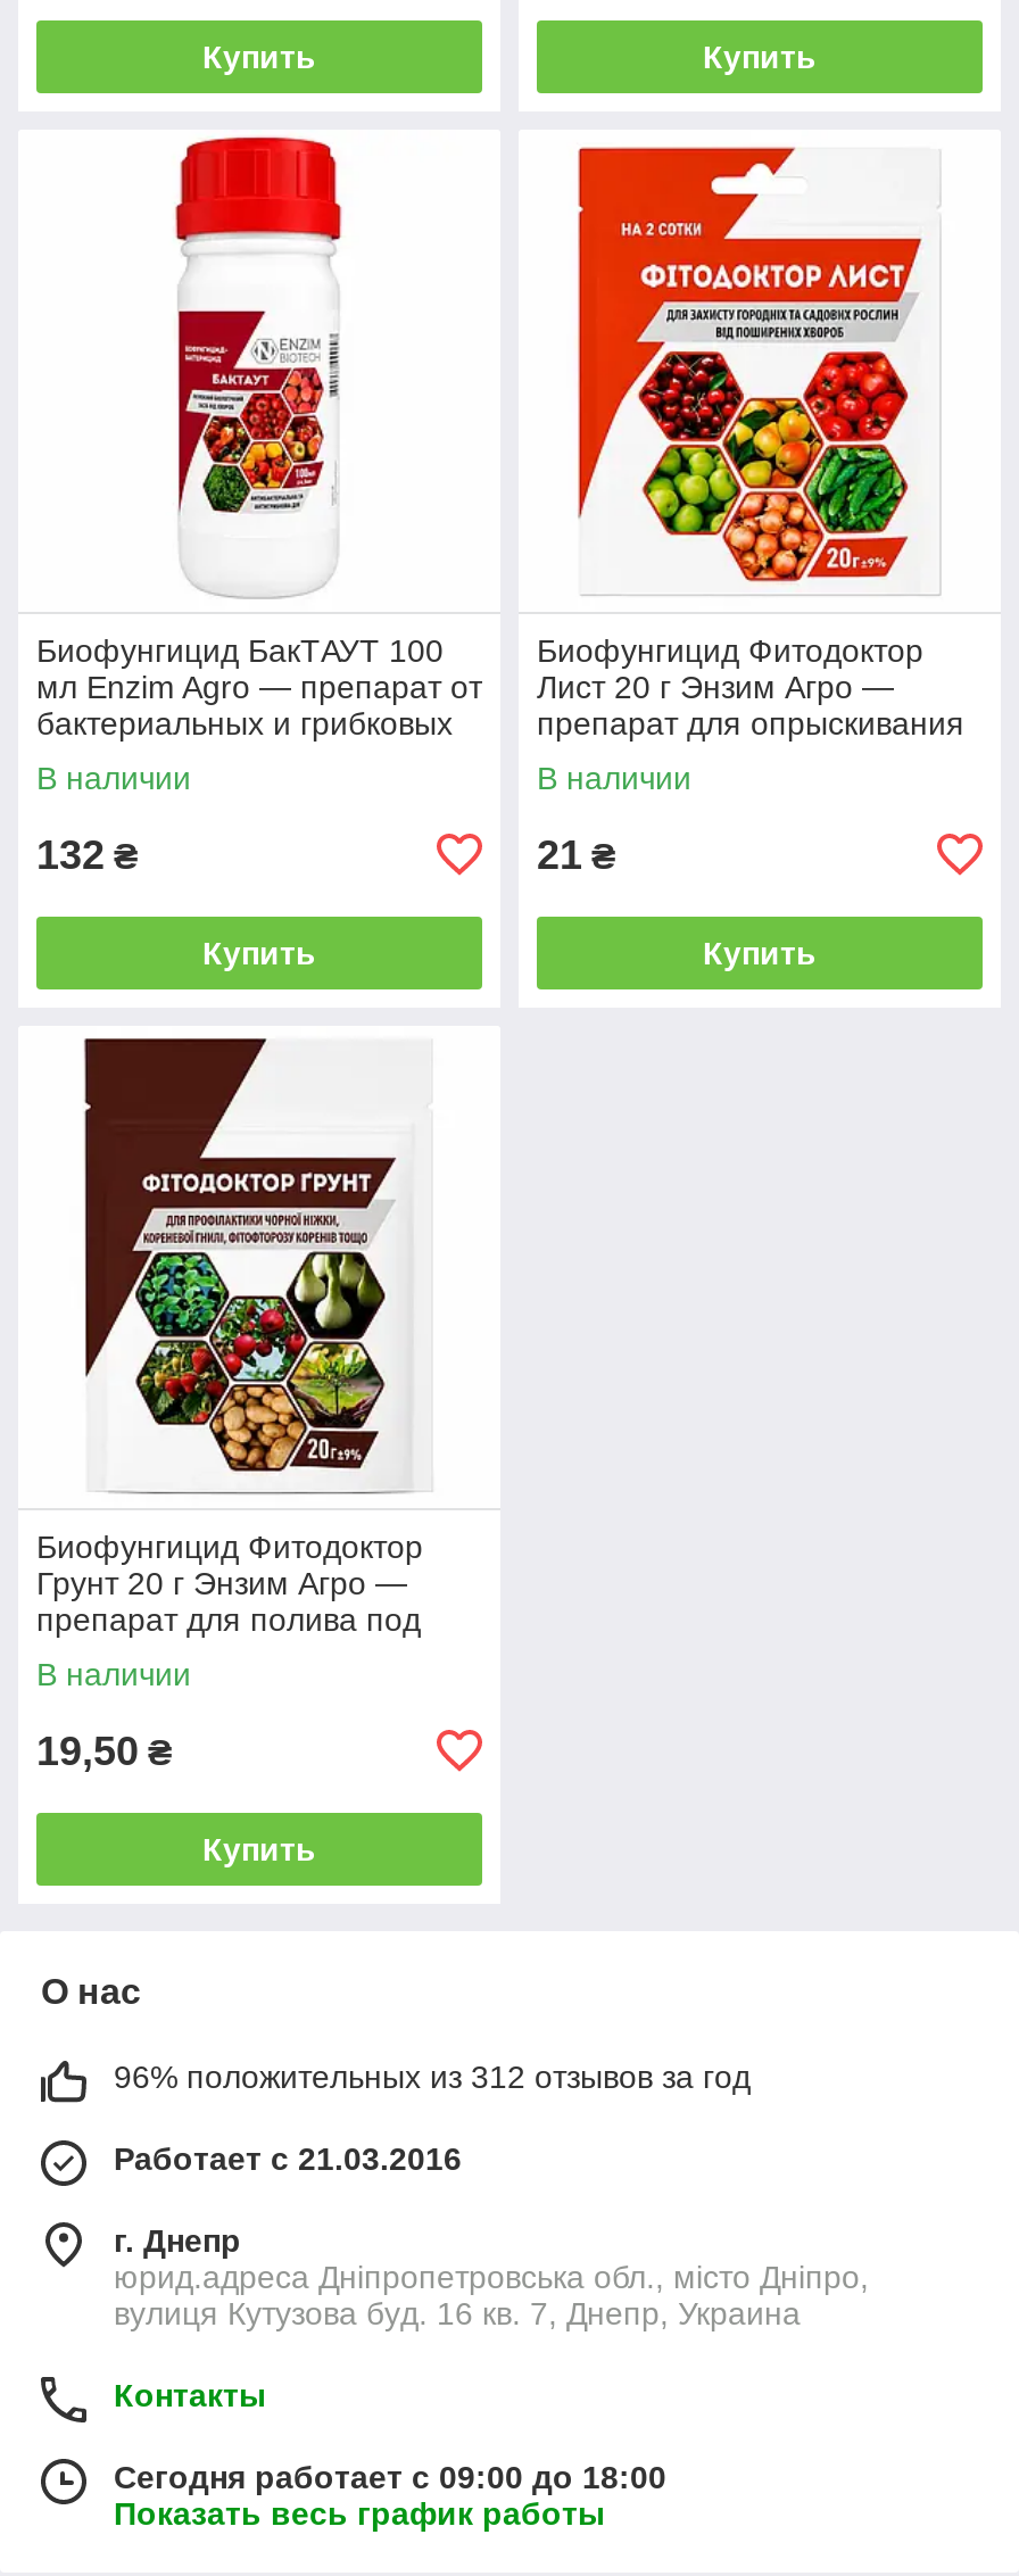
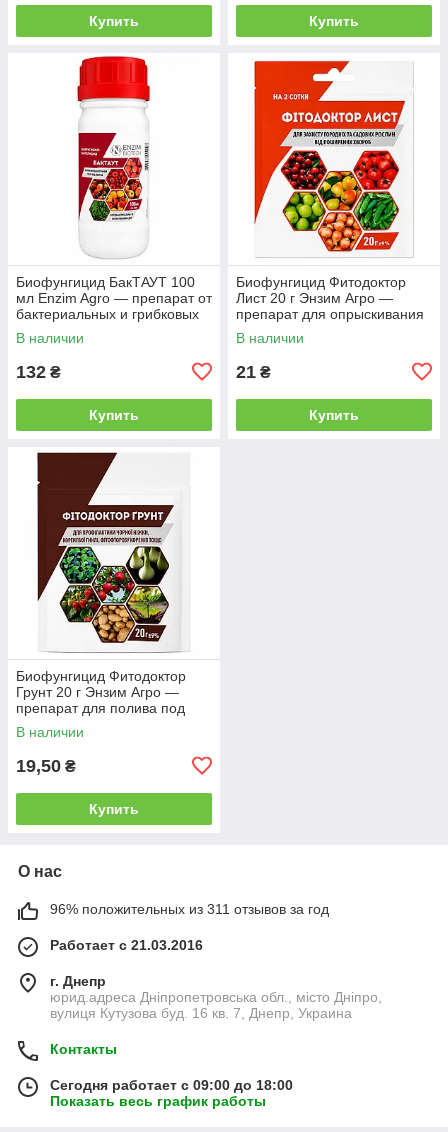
- 96% положительных из 312 отзывов за год
+ 96% положительных из 311 отзывов за год
